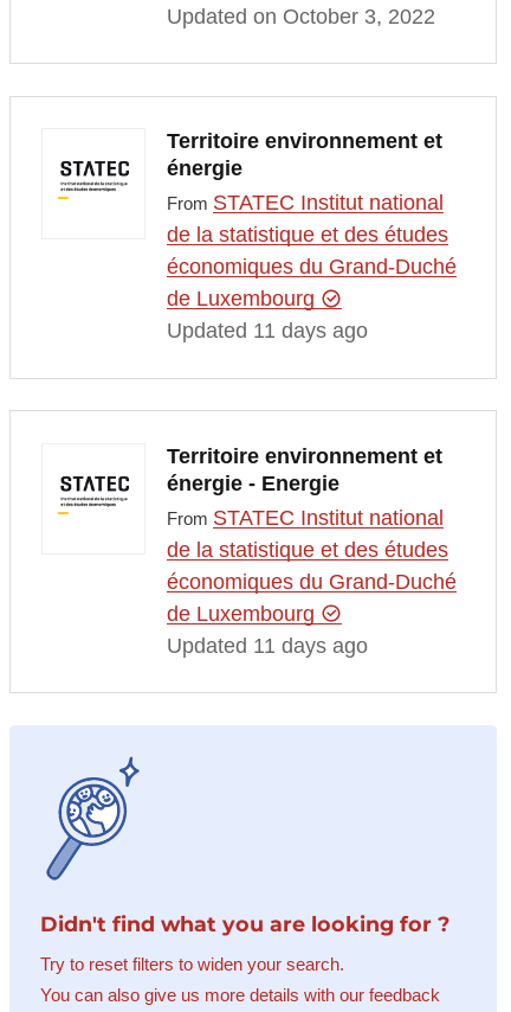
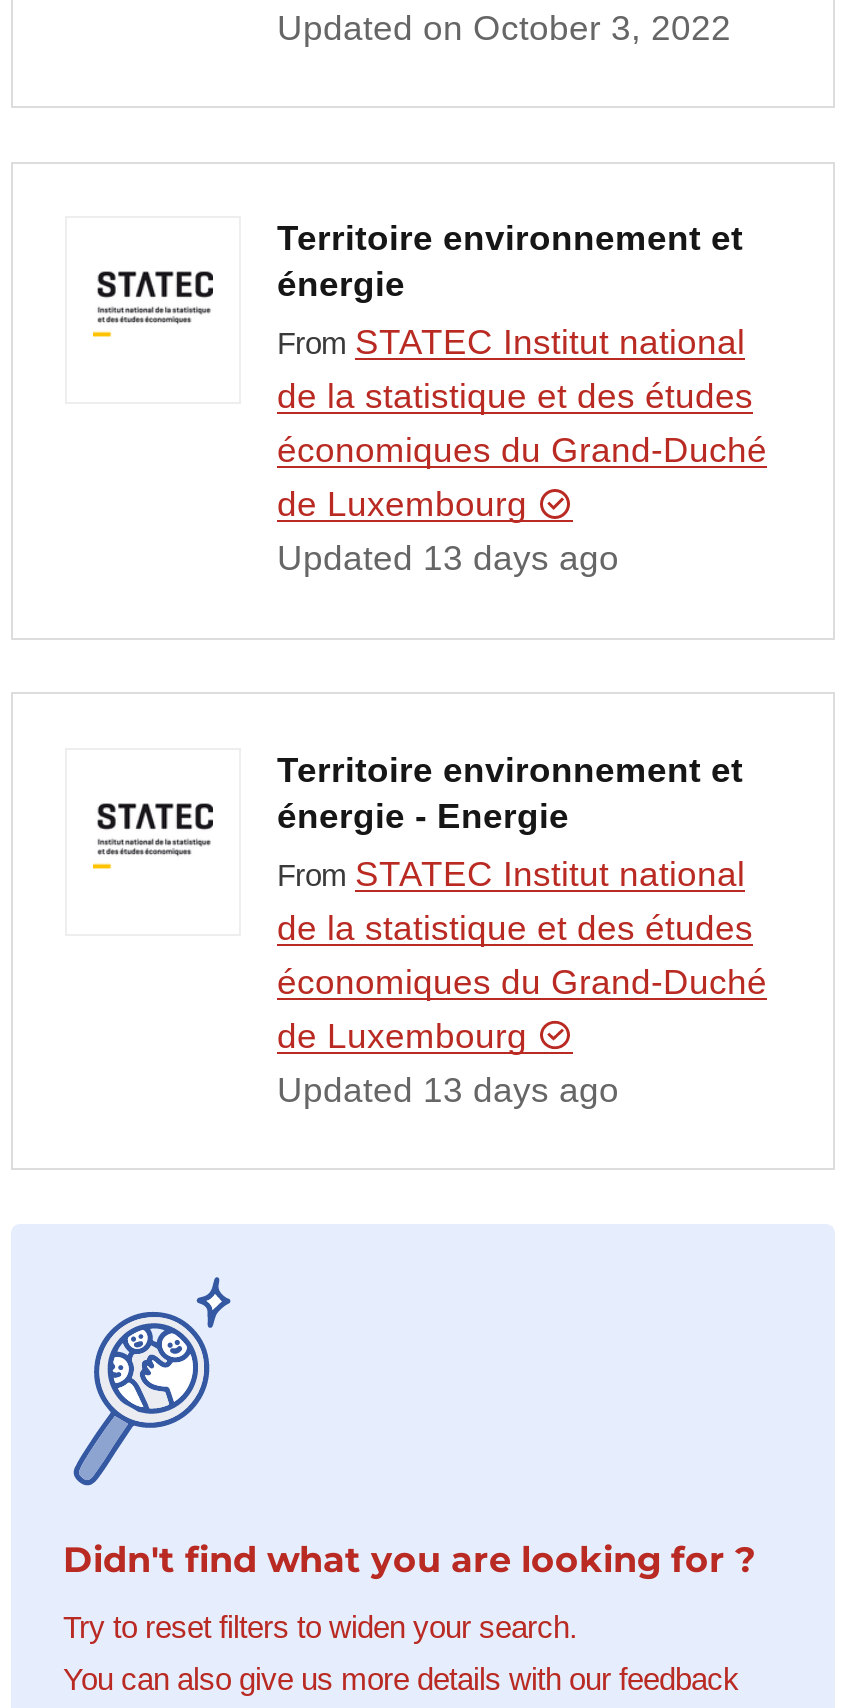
- Updated 11 days ago
+ Updated 13 days ago

- Updated 11 days ago
+ Updated 13 days ago
